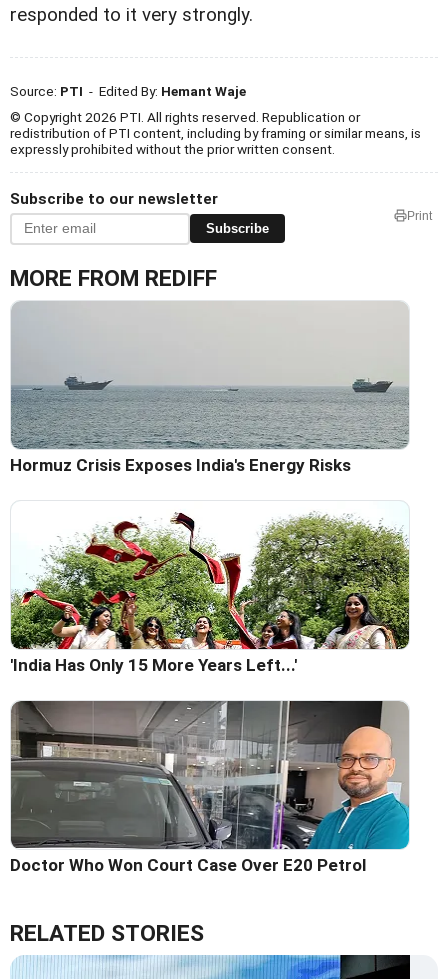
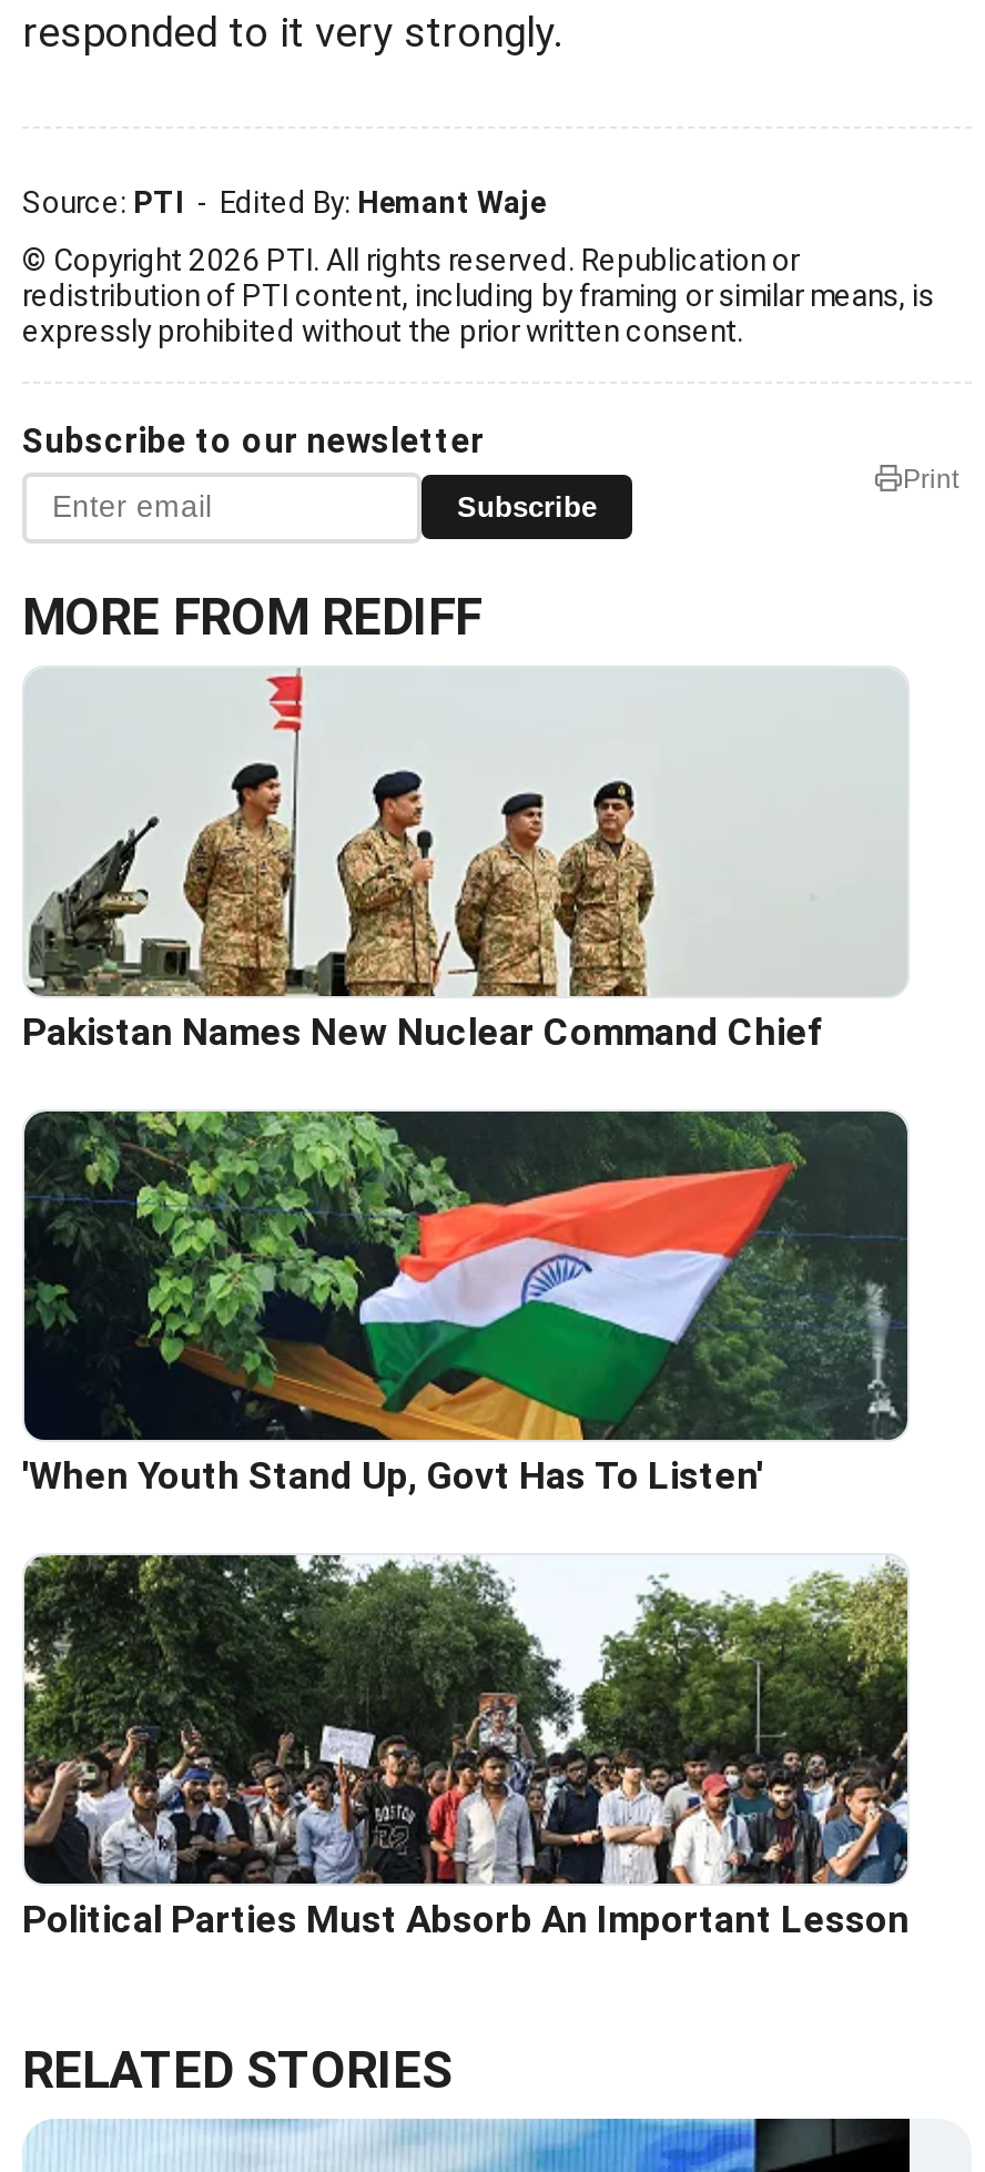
- [image]
- Hormuz Crisis Exposes India's Energy Risks
+ [image]
+ Pakistan Names New Nuclear Command Chief

- [image]
- 'India Has Only 15 More Years Left...'
+ [image]
+ 'When Youth Stand Up, Govt Has To Listen'

- [image]
- Doctor Who Won Court Case Over E20 Petrol
+ [image]
+ Political Parties Must Absorb An Important Lesson
